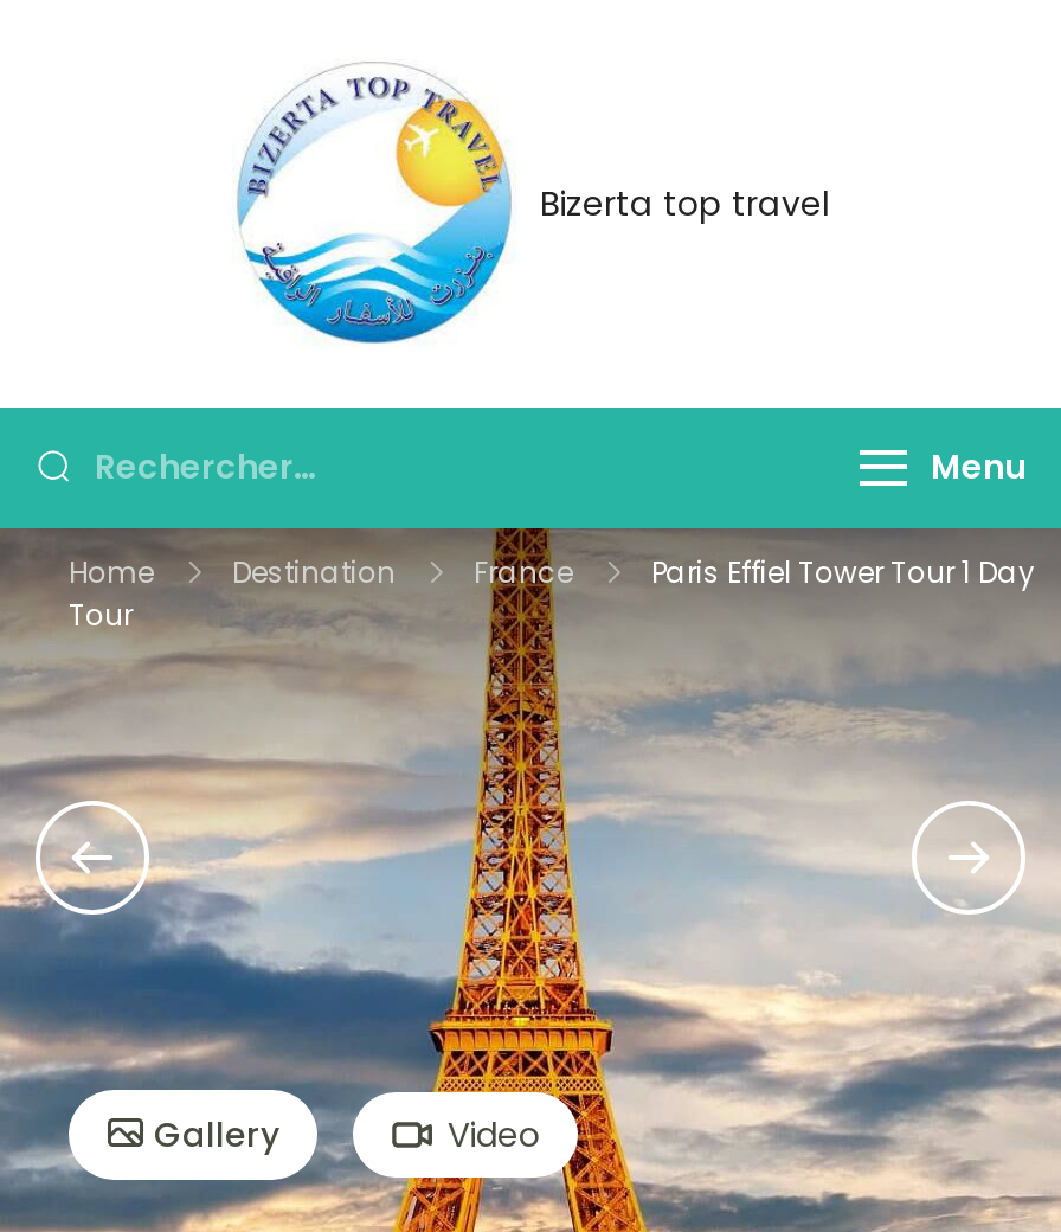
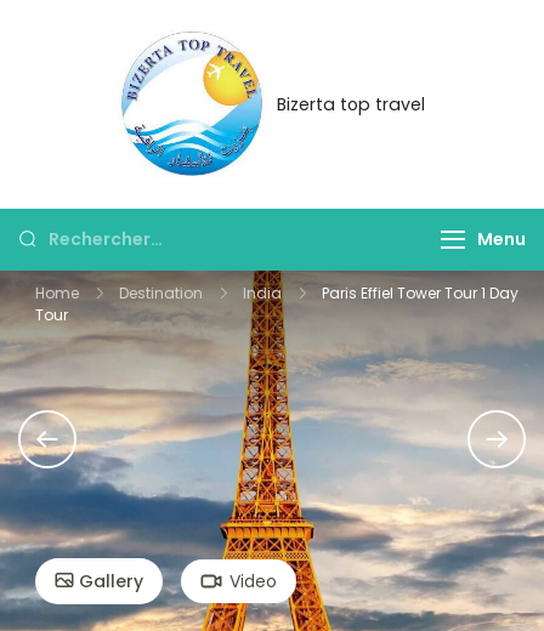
- France
+ India
